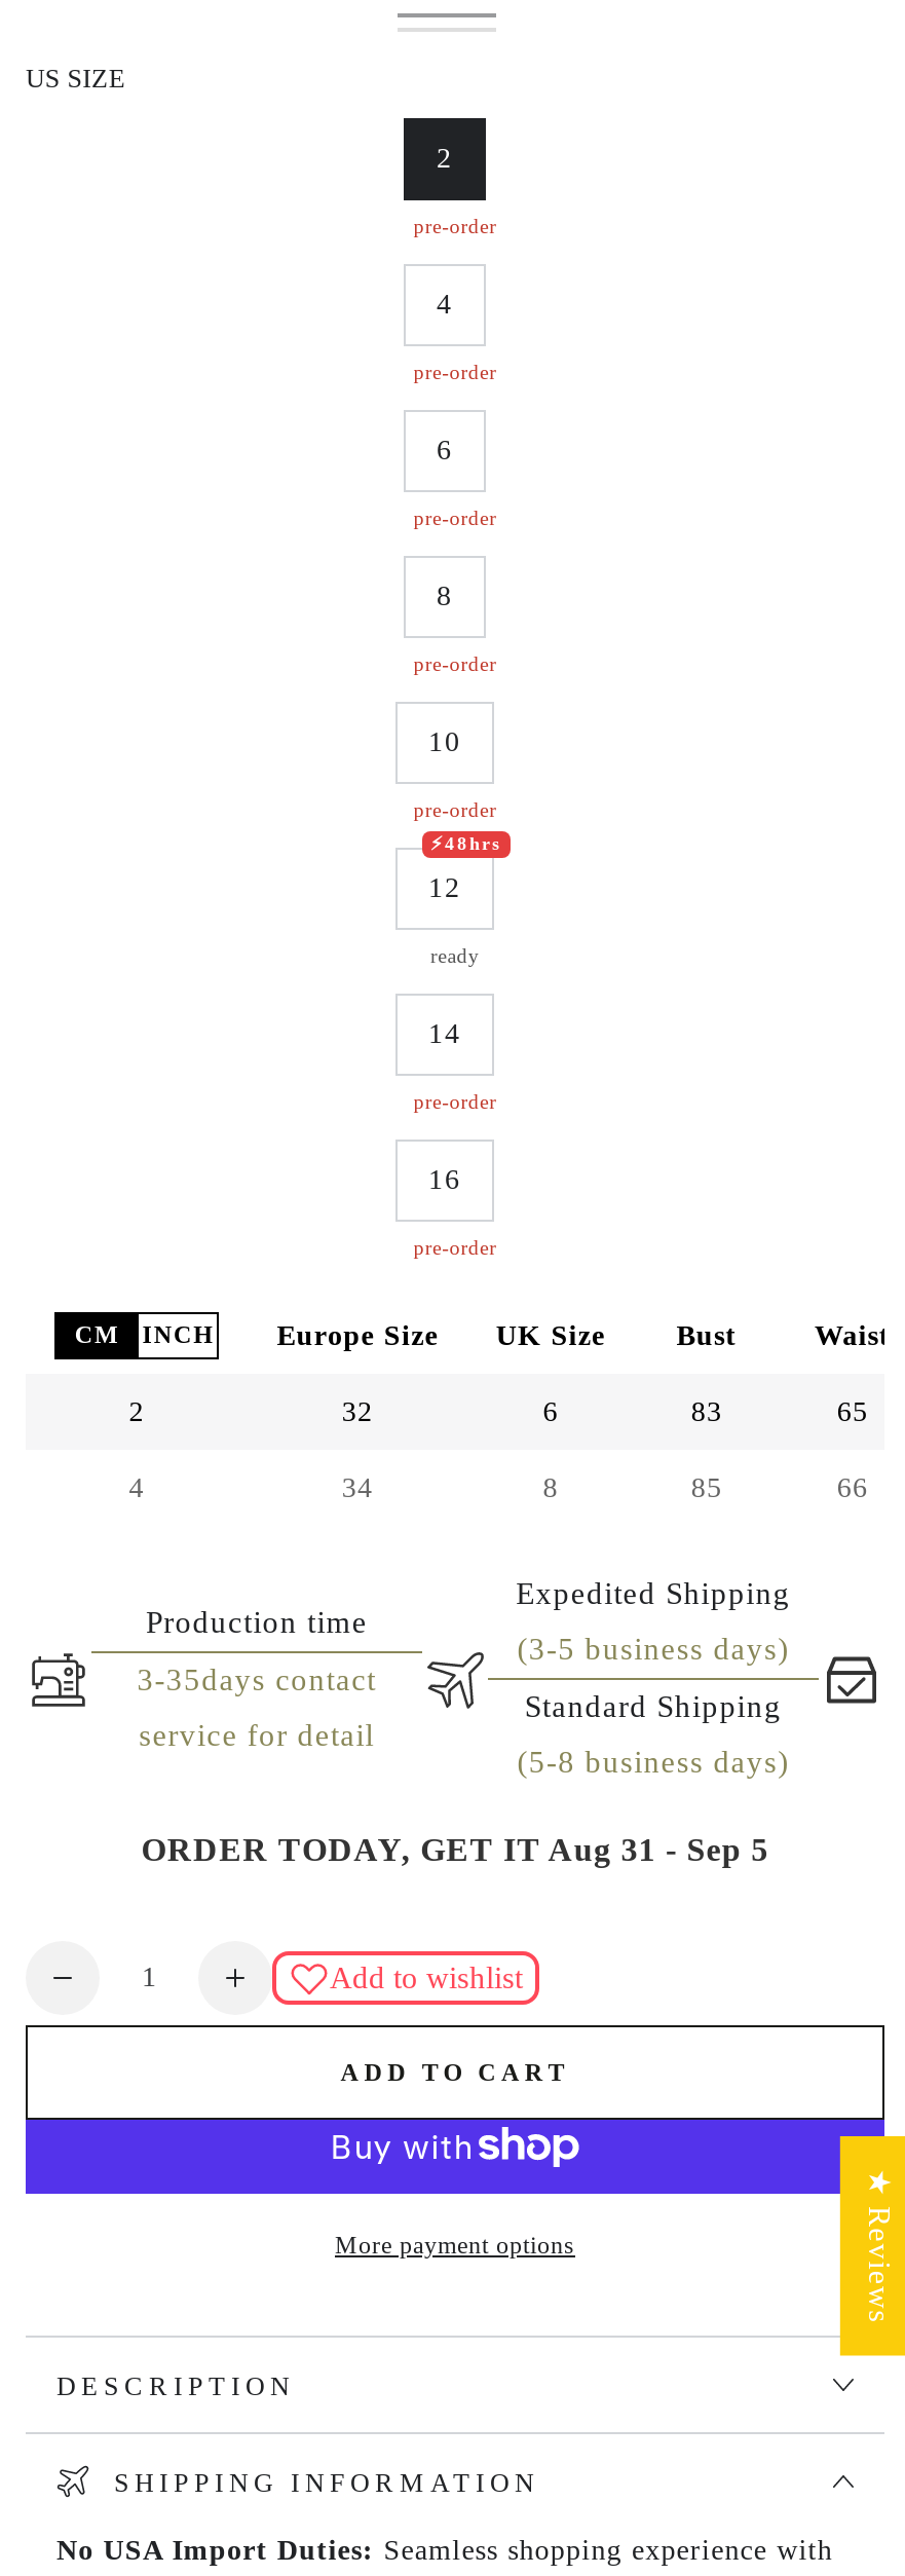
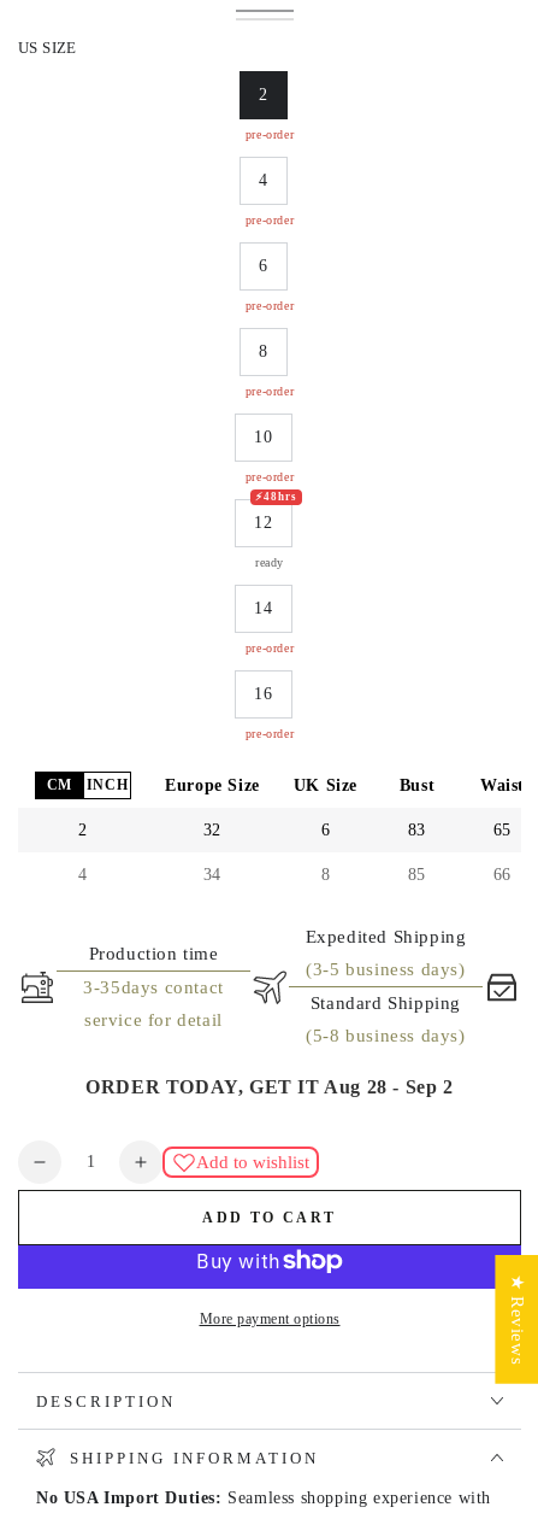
- ORDER TODAY, GET IT Aug 31 - Sep 5
+ ORDER TODAY, GET IT Aug 28 - Sep 2
